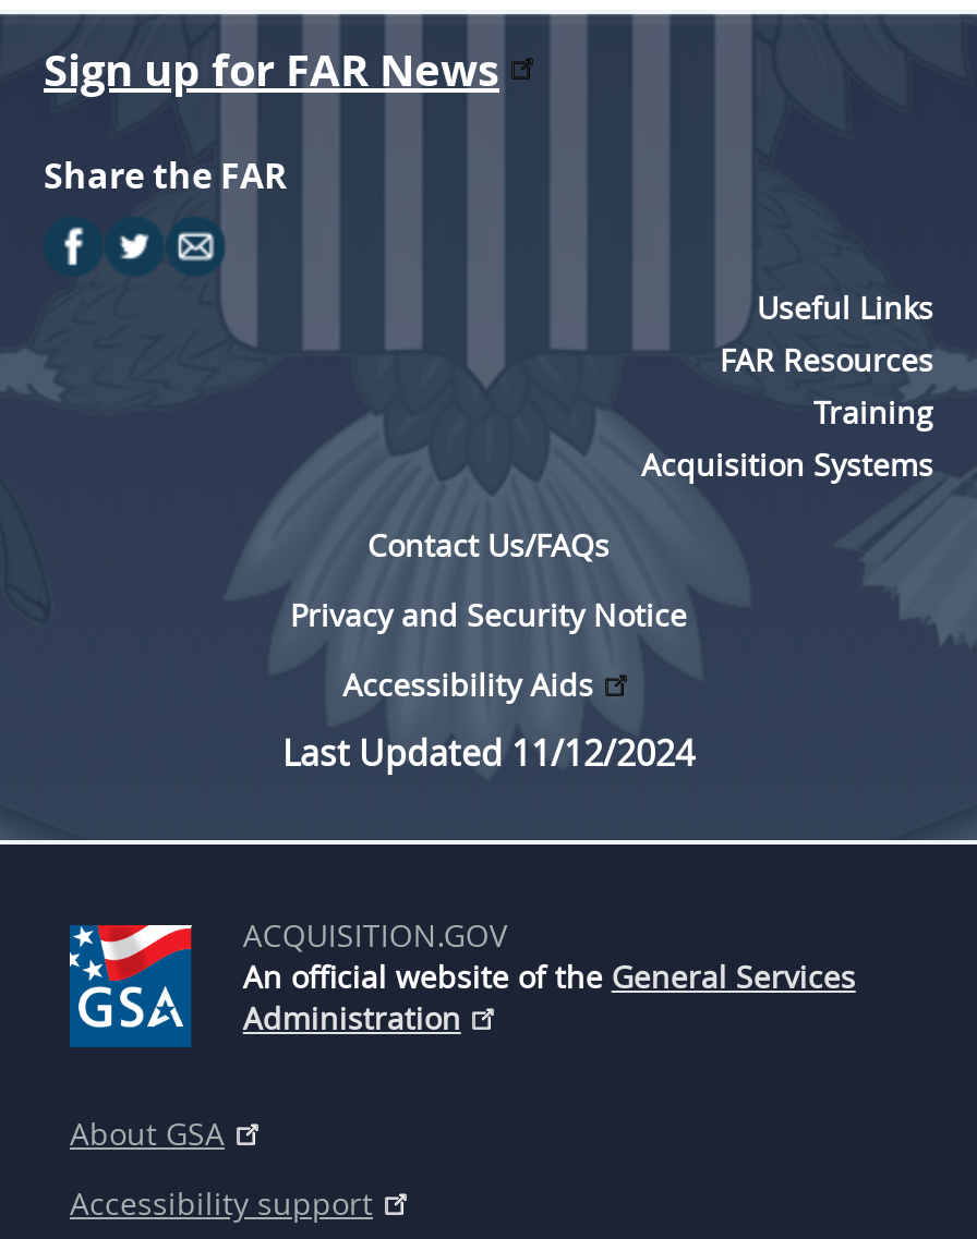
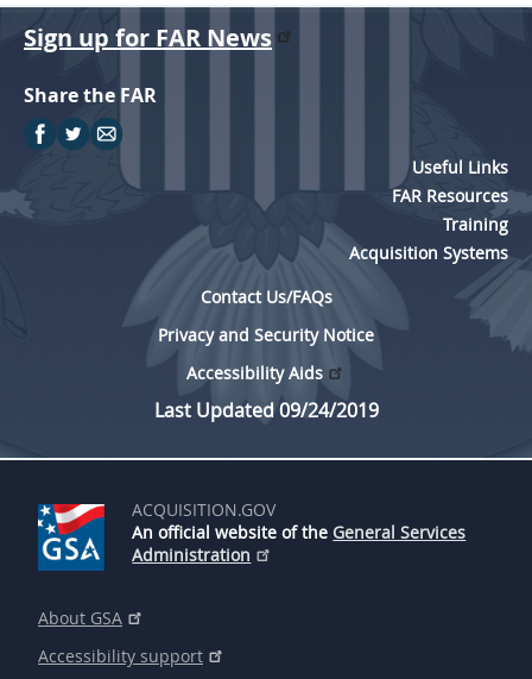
- Last Updated 11/12/2024
+ Last Updated 09/24/2019
